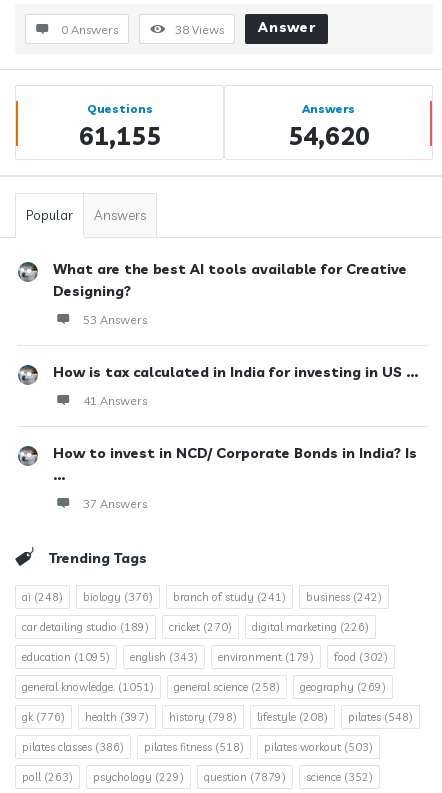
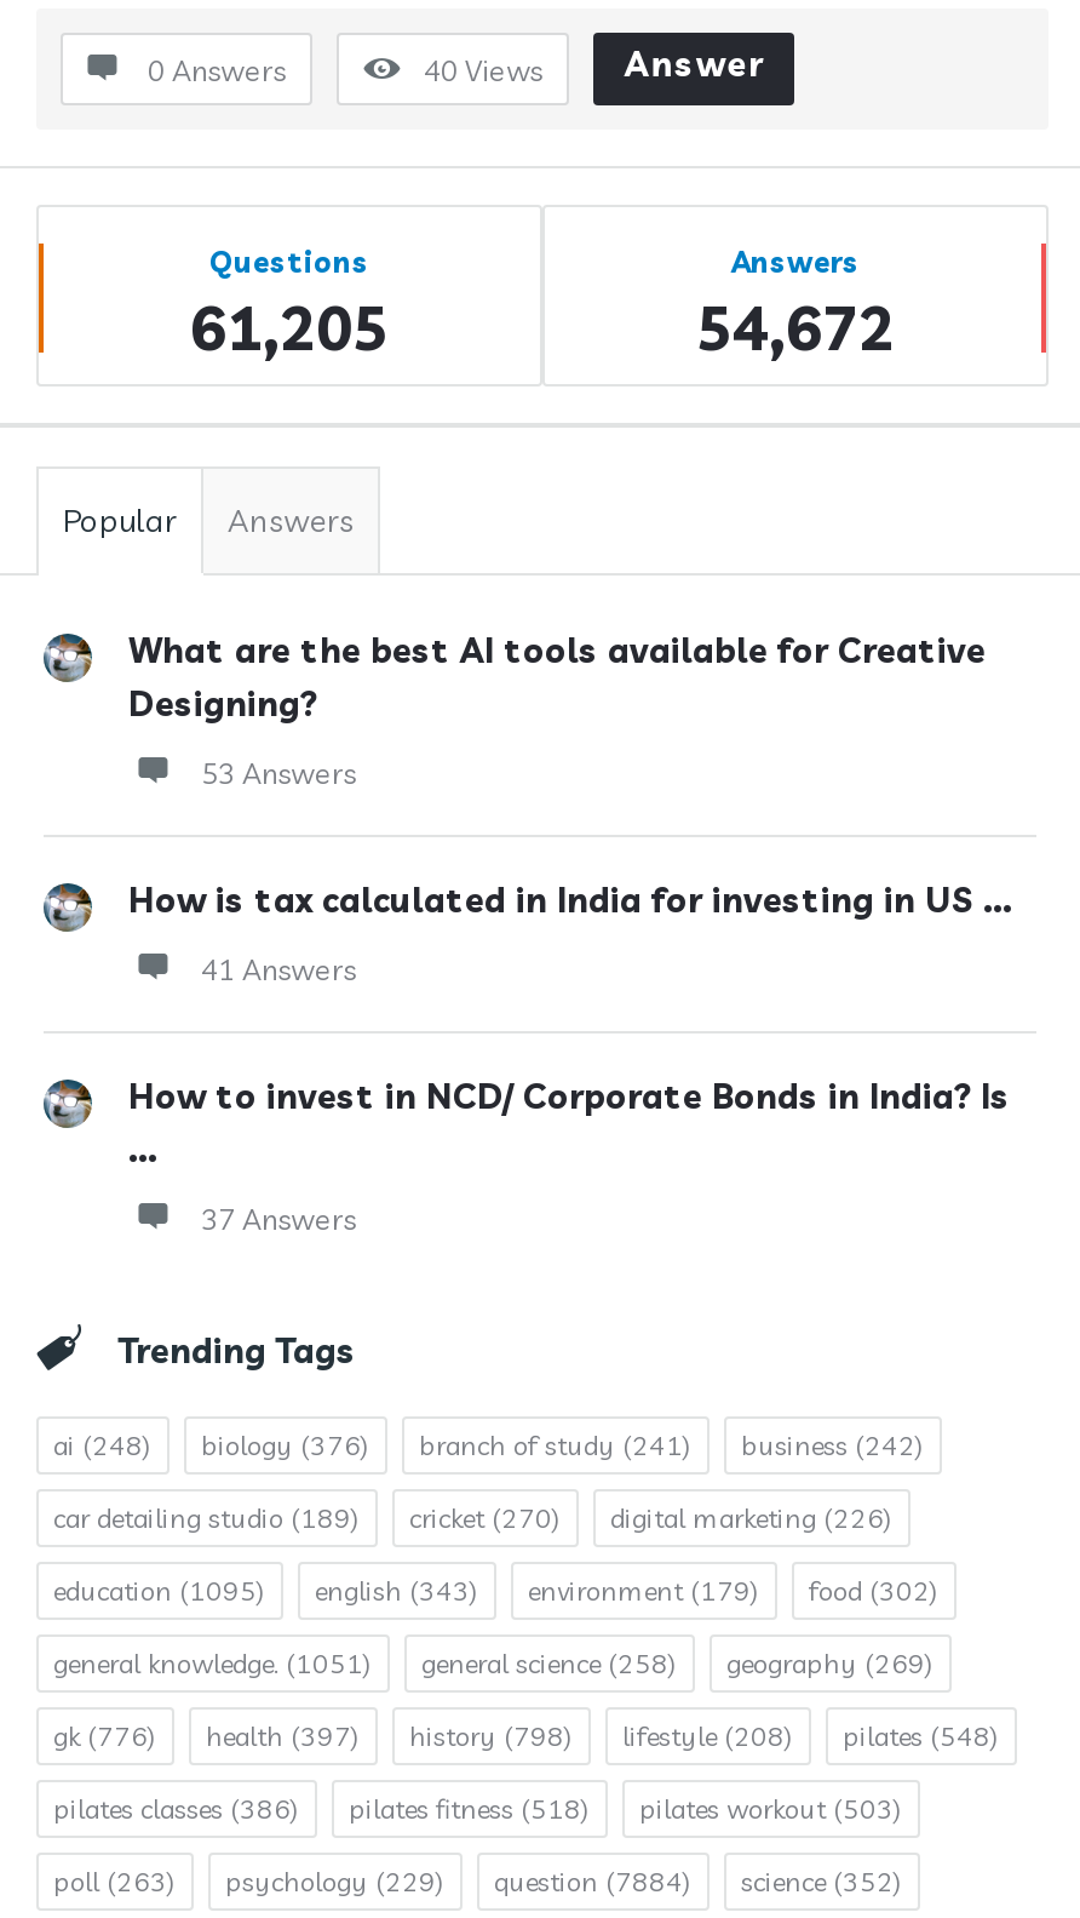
- 38 Views
+ 40 Views

- 61,155
+ 61,205

- 54,620
+ 54,672

- poll (263) psychology (229) question (7879) science (352)
+ poll (263) psychology (229) question (7884) science (352)
